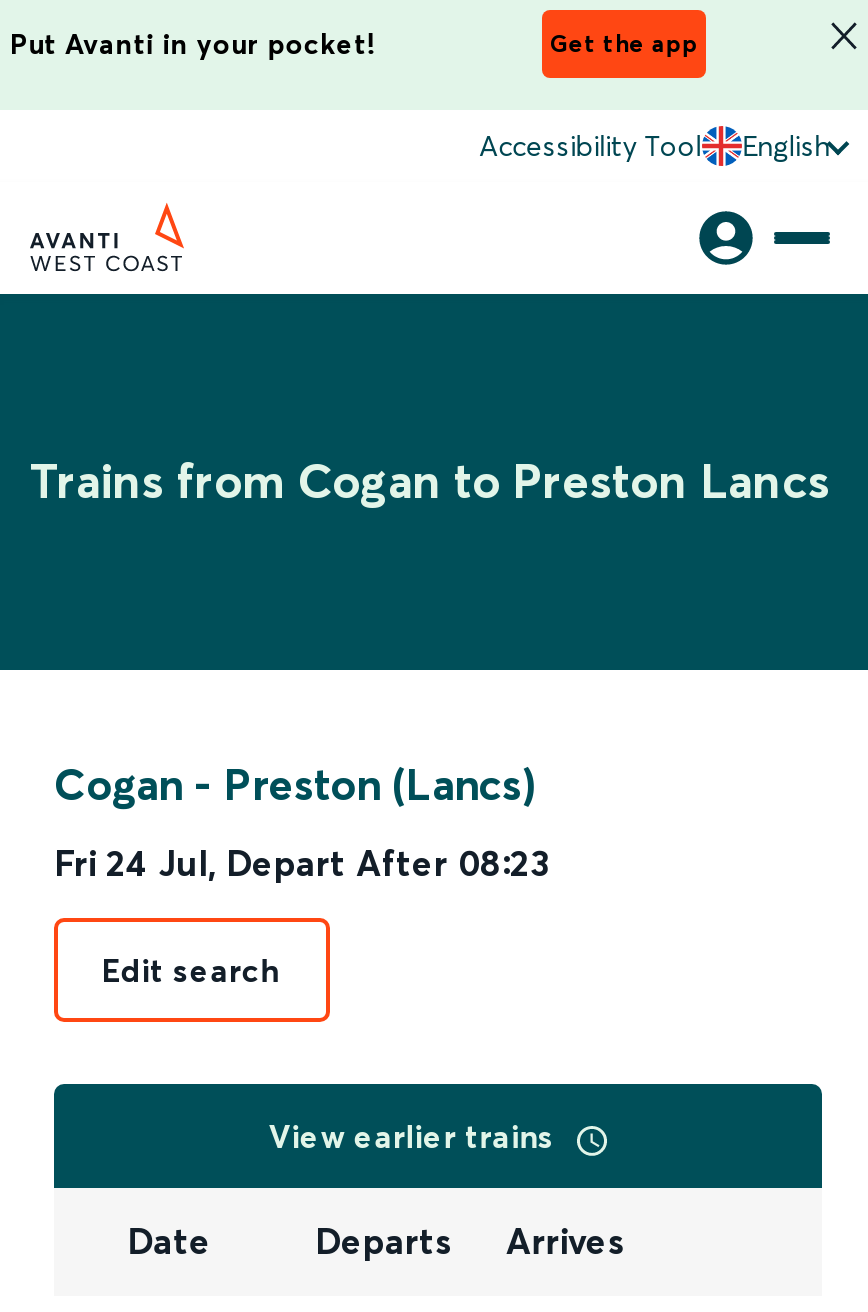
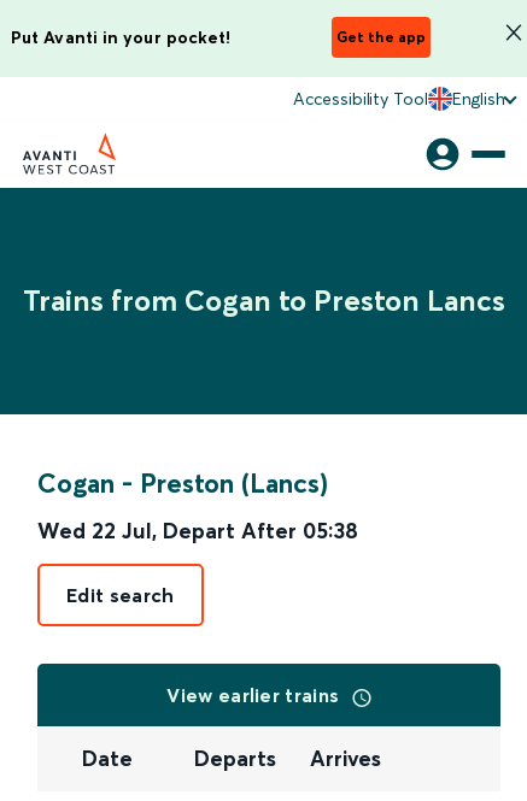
- Fri 24 Jul, Depart After 08:23
+ Wed 22 Jul, Depart After 05:38
